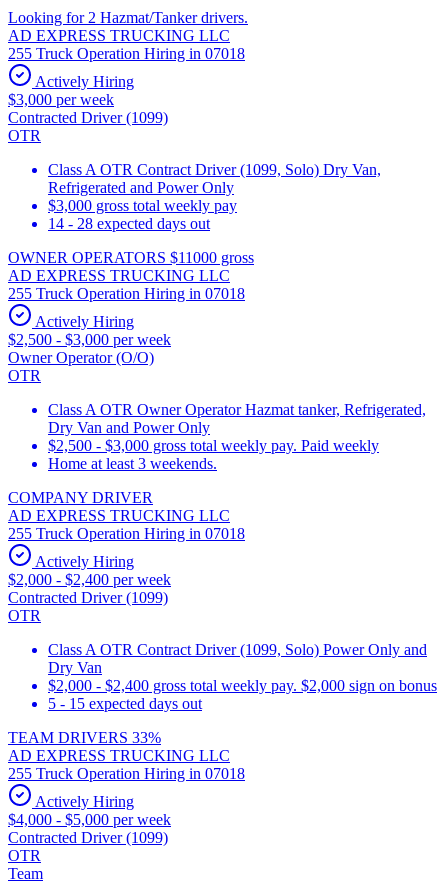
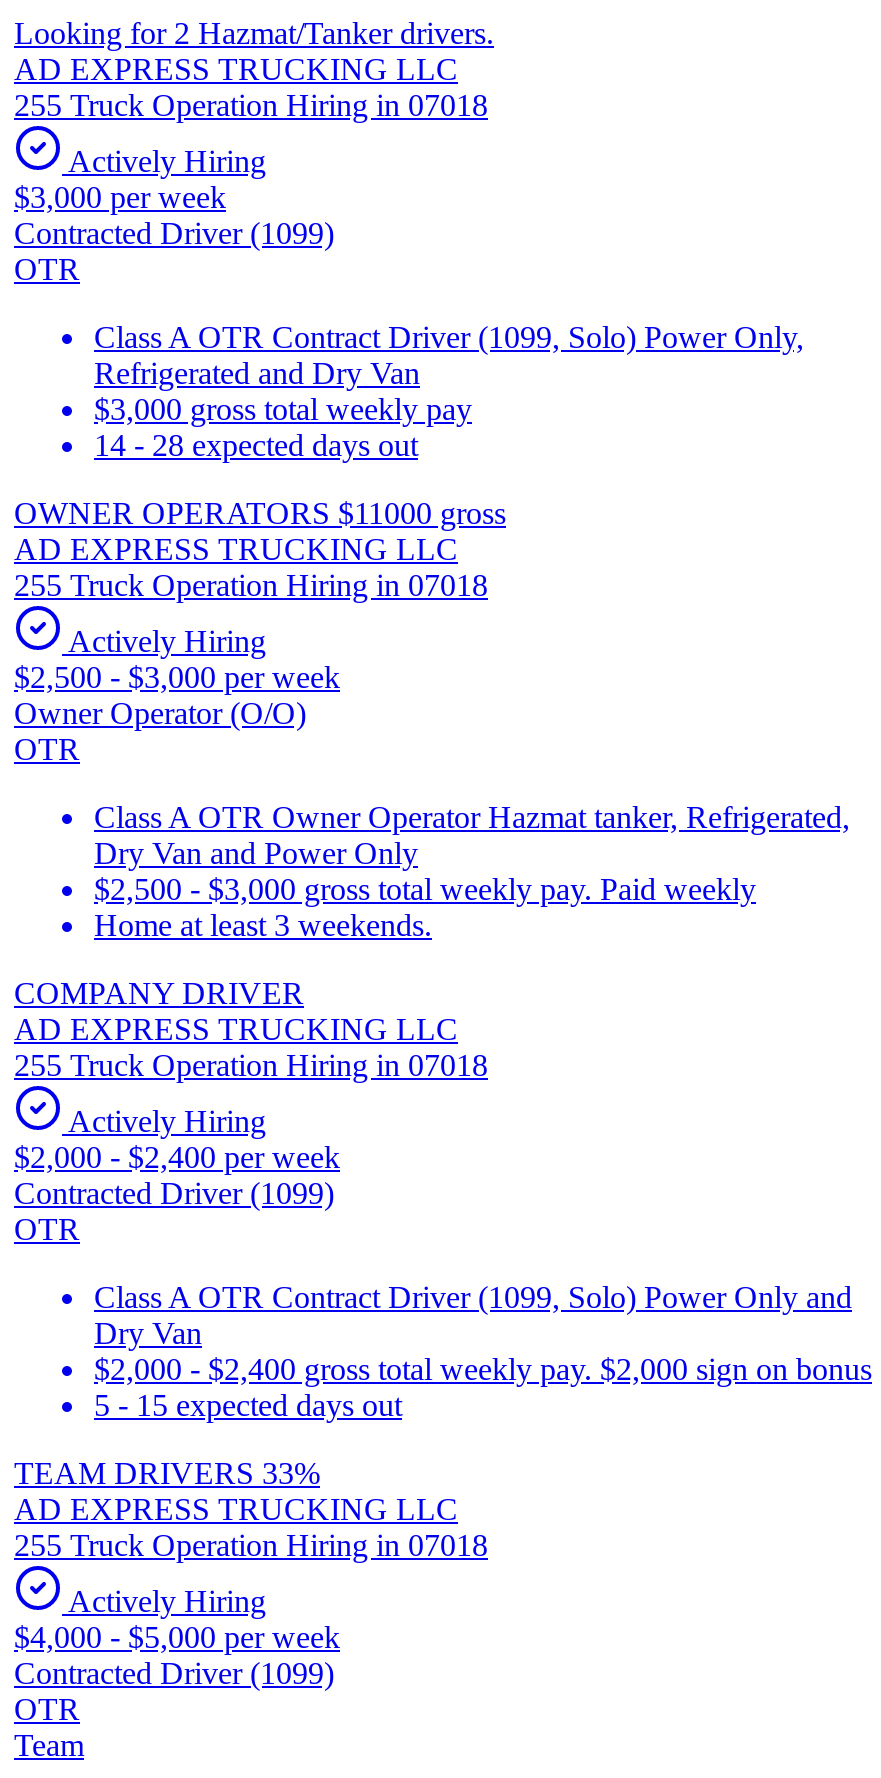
- Class A OTR Contract Driver (1099, Solo) Dry Van,
+ Class A OTR Contract Driver (1099, Solo) Power Only,

- Refrigerated and Power Only
+ Refrigerated and Dry Van
